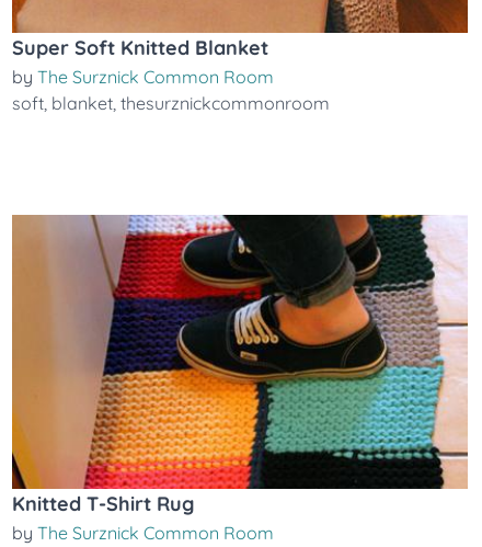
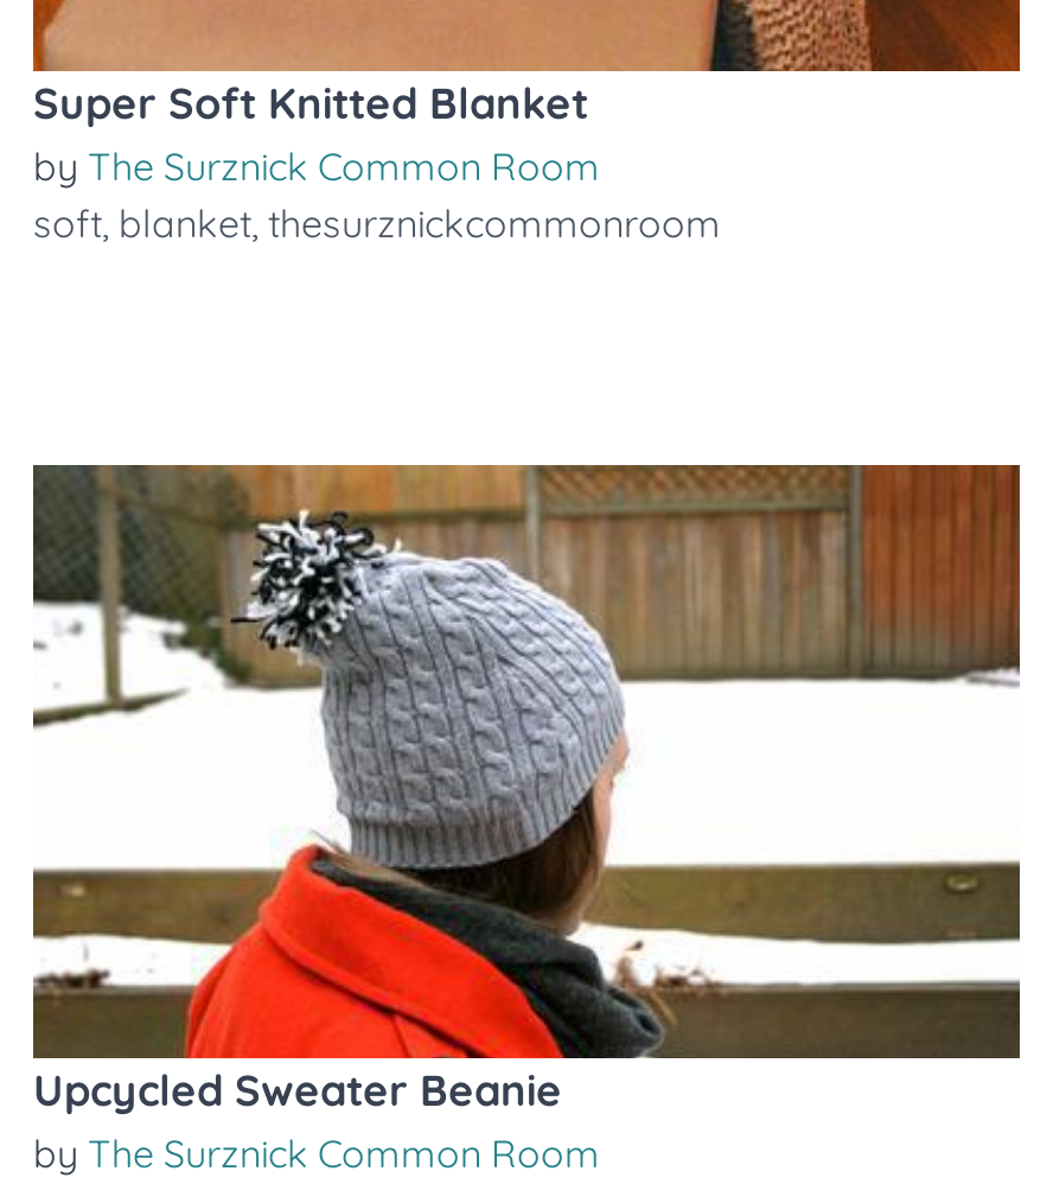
- [image]
- Knitted T-Shirt Rug
+ [image]
+ Upcycled Sweater Beanie
